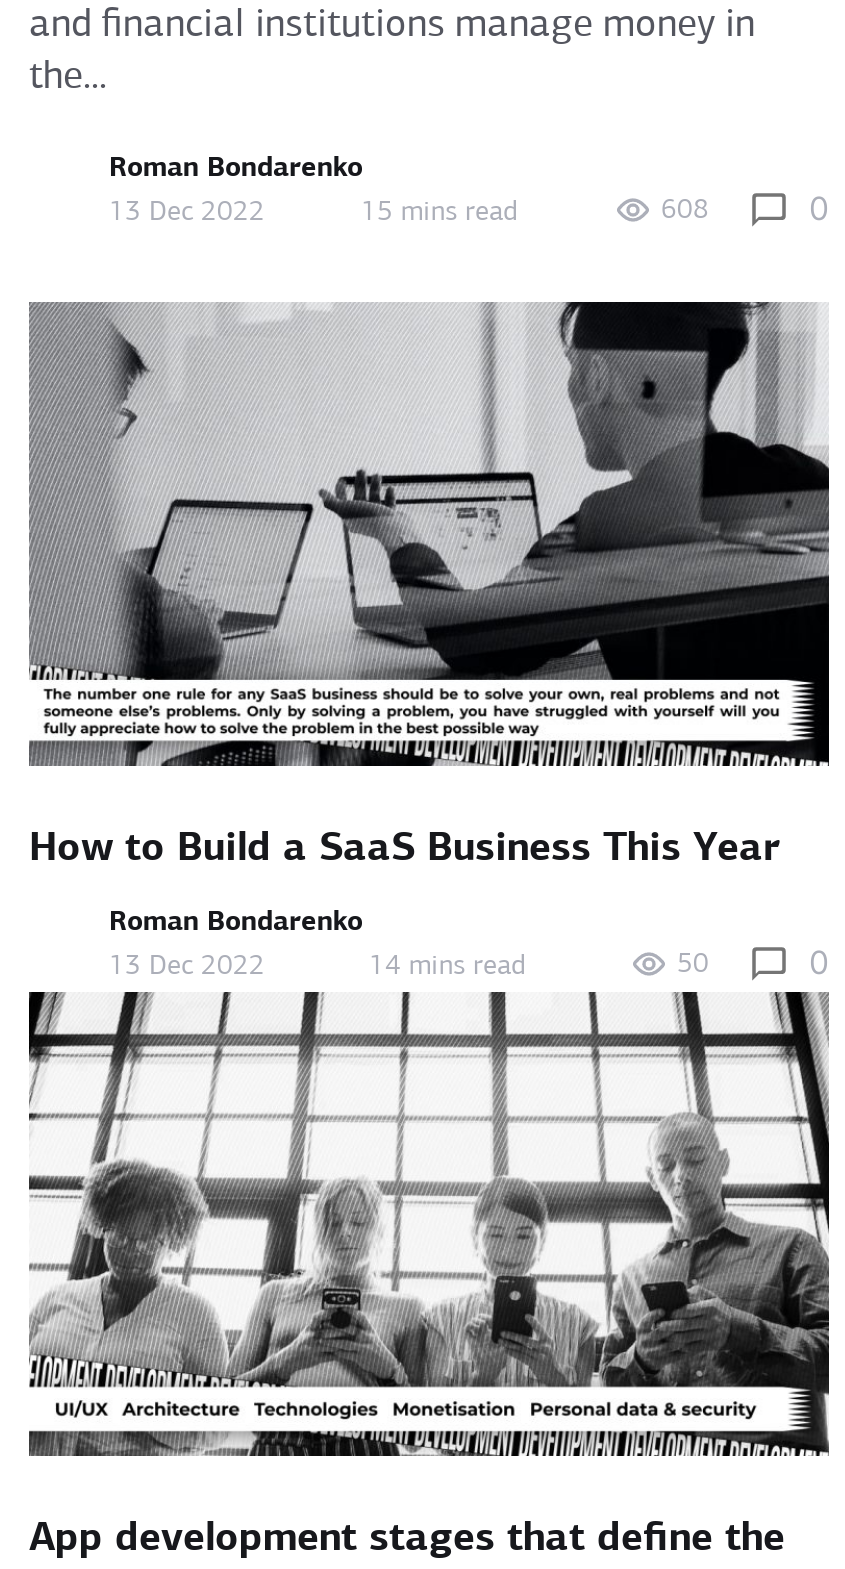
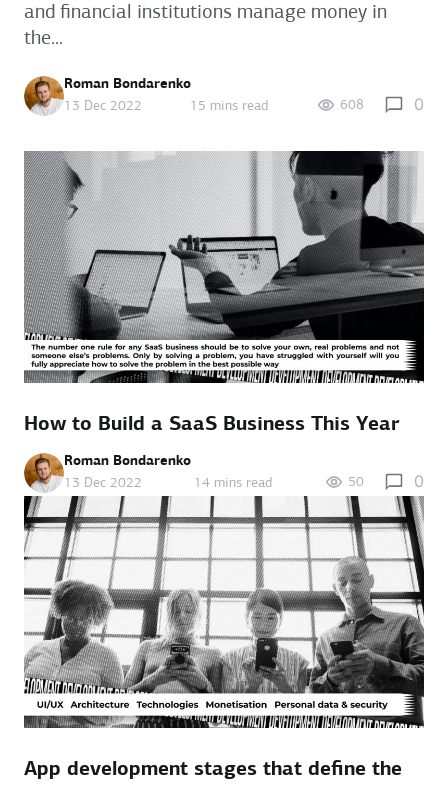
+ [image]

+ [image]
